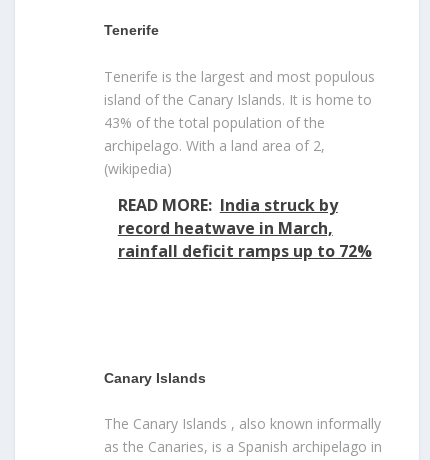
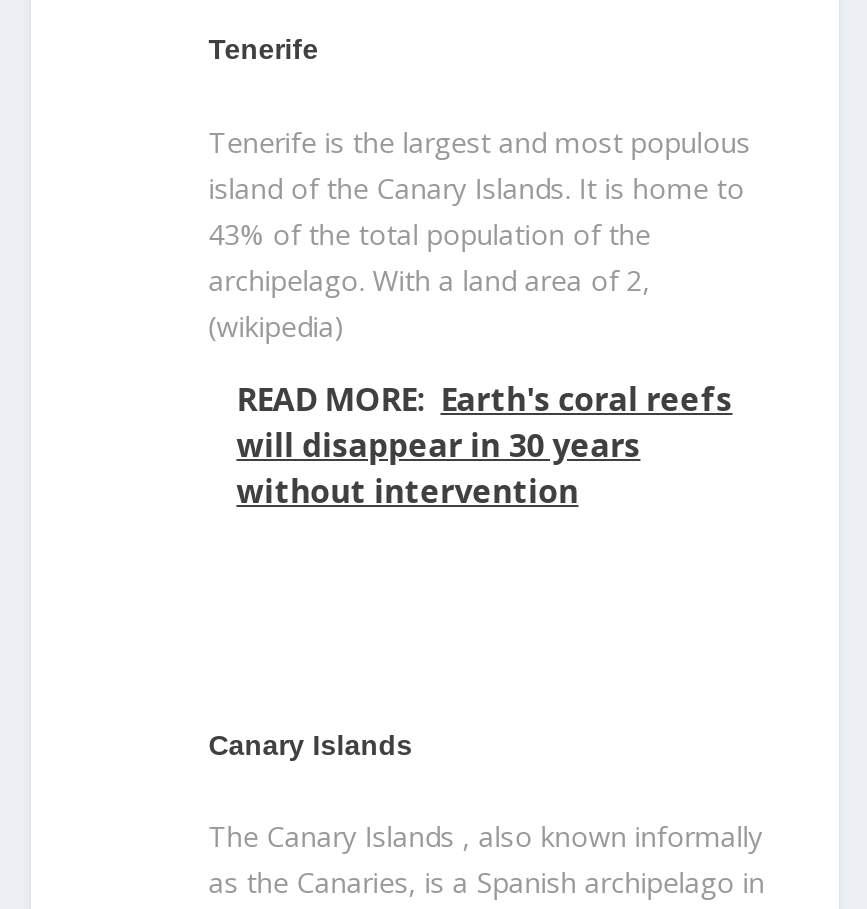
- READ MORE: India struck by
- record heatwave in March,
- rainfall deficit ramps up to 72%
+ READ MORE: Earth's coral reefs
+ will disappear in 30 years
+ without intervention
